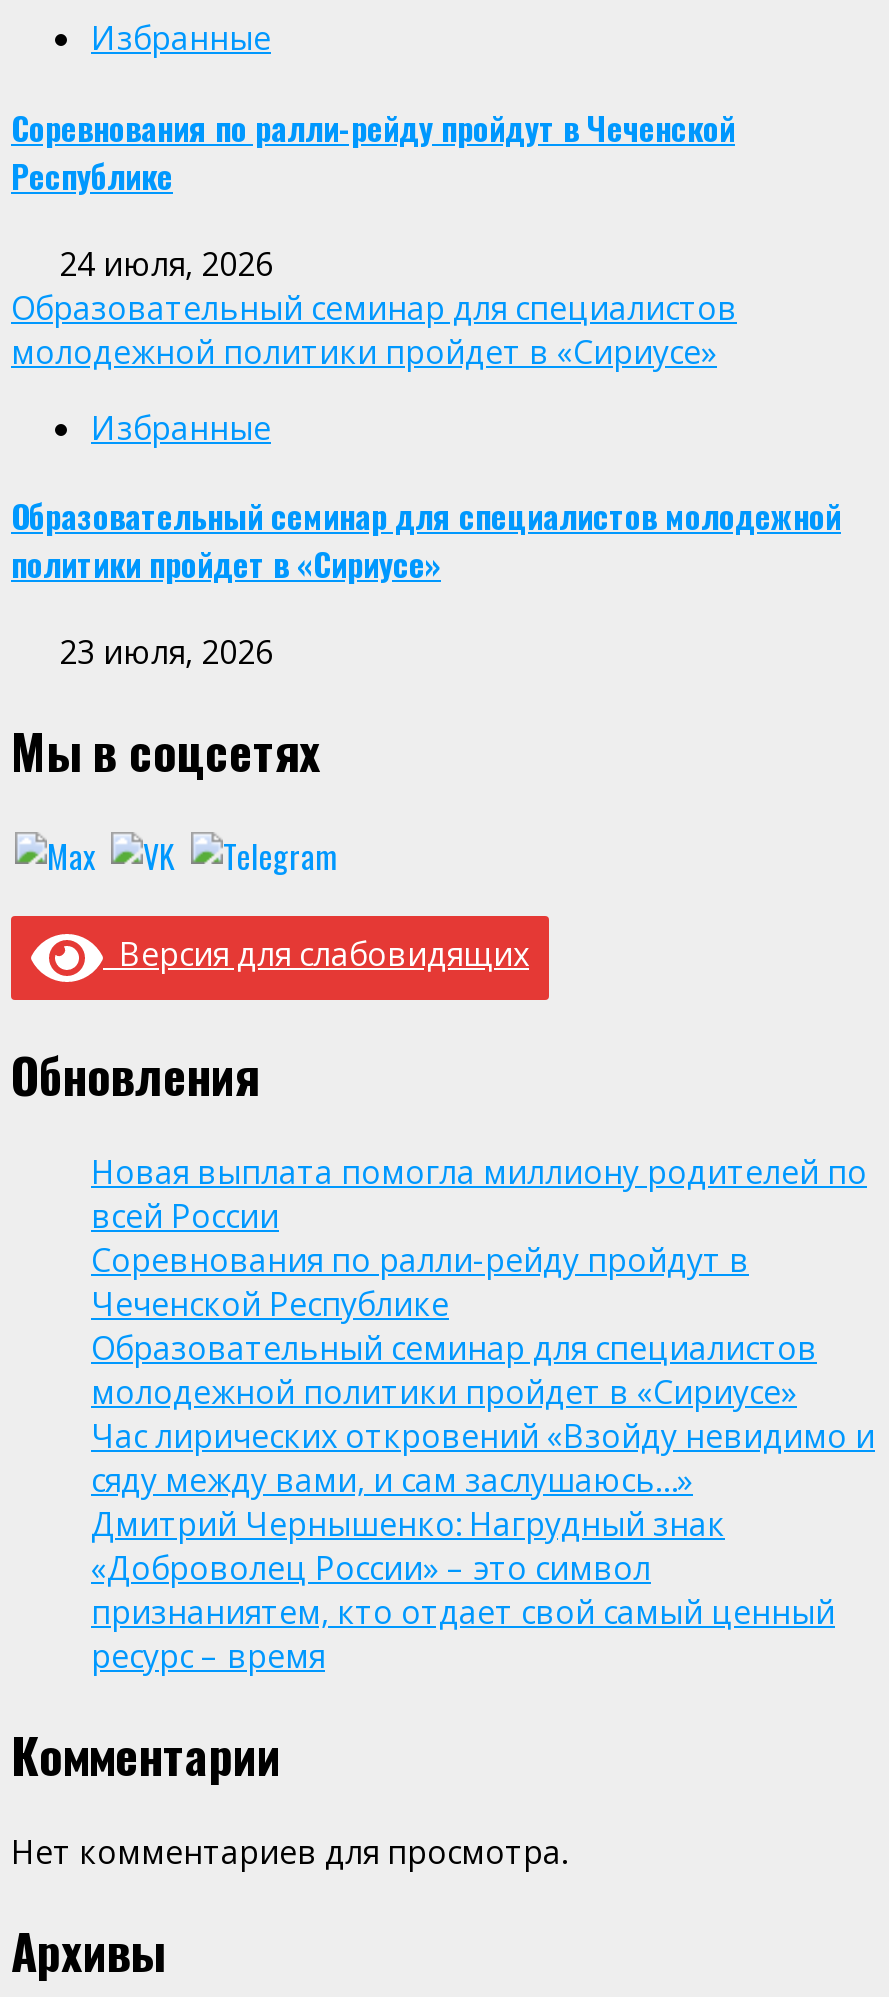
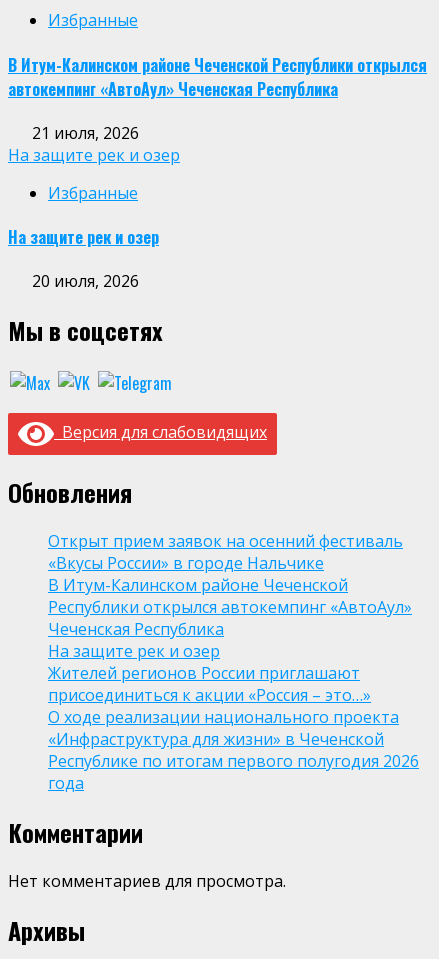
- Соревнования по ралли-рейду пройдут в Чеченской
- Республике
+ В Итум-Калинском районе Чеченской Республики открылся
+ автокемпинг «АвтоАул» Чеченская Республика

- 24 июля, 2026
- Образовательный семинар для специалистов
- молодежной политики пройдет в «Сириусе»
+ 21 июля, 2026
+ На защите рек и озер

- Образовательный семинар для специалистов молодежной
- политики пройдет в «Сириусе»
+ На защите рек и озер

- 23 июля, 2026
+ 20 июля, 2026

- Новая выплата помогла миллиону родителей по
- всей России
- Соревнования по ралли-рейду пройдут в
- Чеченской Республике
- Образовательный семинар для специалистов
- молодежной политики пройдет в «Сириусе»
- Час лирических откровений «Взойду невидимо и
- сяду между вами, и сам заслушаюсь…»
- Дмитрий Чернышенко: Нагрудный знак
- «Доброволец России» – это символ
- признаниятем, кто отдает свой самый ценный
- ресурс – время
+ Открыт прием заявок на осенний фестиваль
+ «Вкусы России» в городе Нальчике
+ В Итум-Калинском районе Чеченской
+ Республики открылся автокемпинг «АвтоАул»
+ Чеченская Республика
+ На защите рек и озер
+ Жителей регионов России приглашают
+ присоединиться к акции «Россия – это…»
+ О ходе реализации национального проекта
+ «Инфраструктура для жизни» в Чеченской
+ Республике по итогам первого полугодия 2026
+ года
